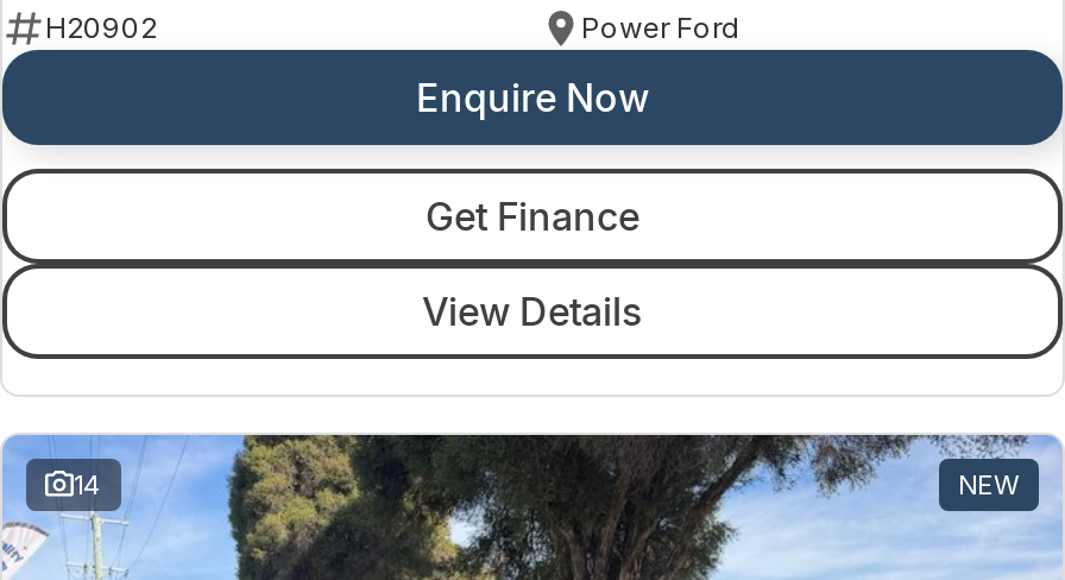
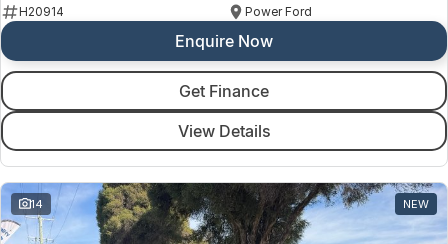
- H20902
+ H20914
